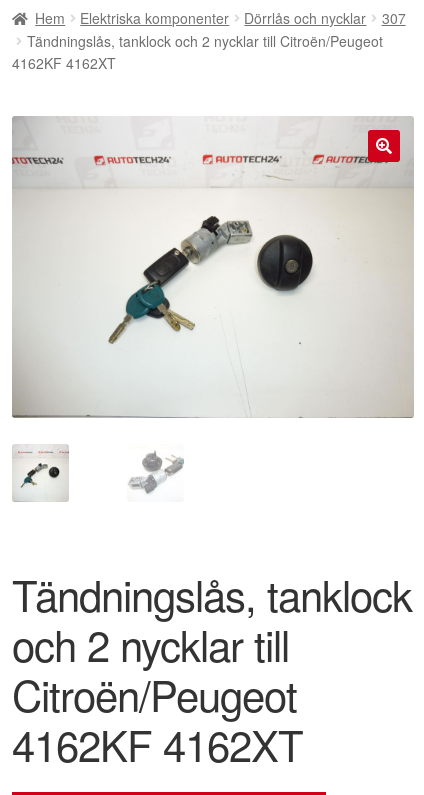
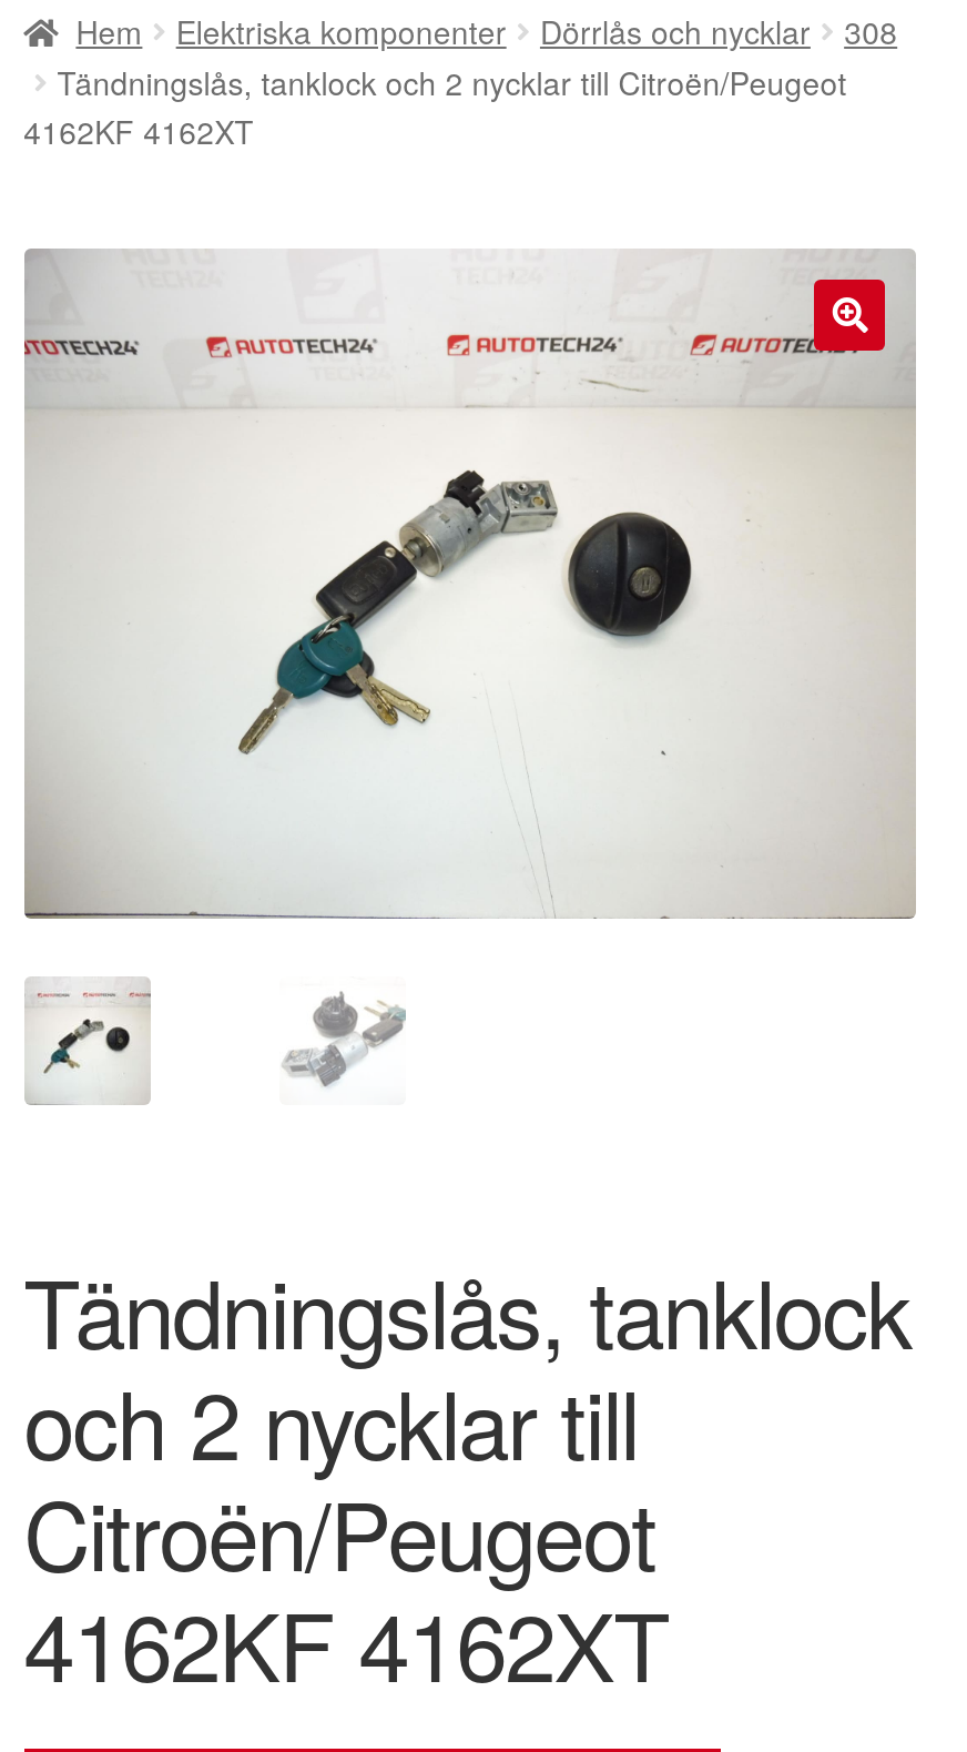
- Hem Elektriska komponenter Dörrlås och nycklar 307
+ Hem Elektriska komponenter Dörrlås och nycklar 308
